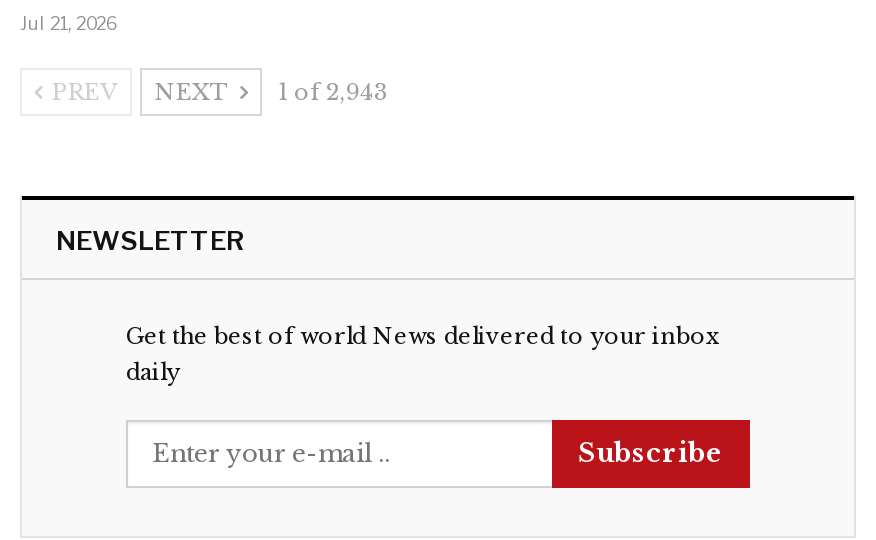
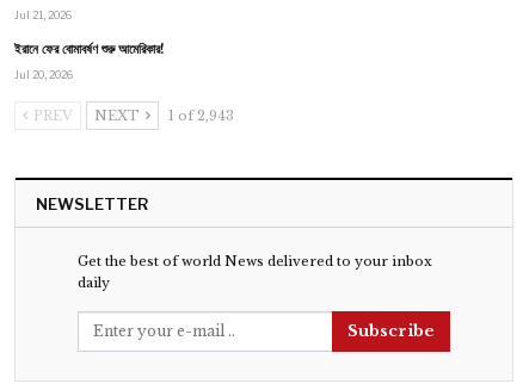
+ ইরানে ফের বোমাবর্ষণ শুরু আমেরিকার!
+ Jul 20, 2026
